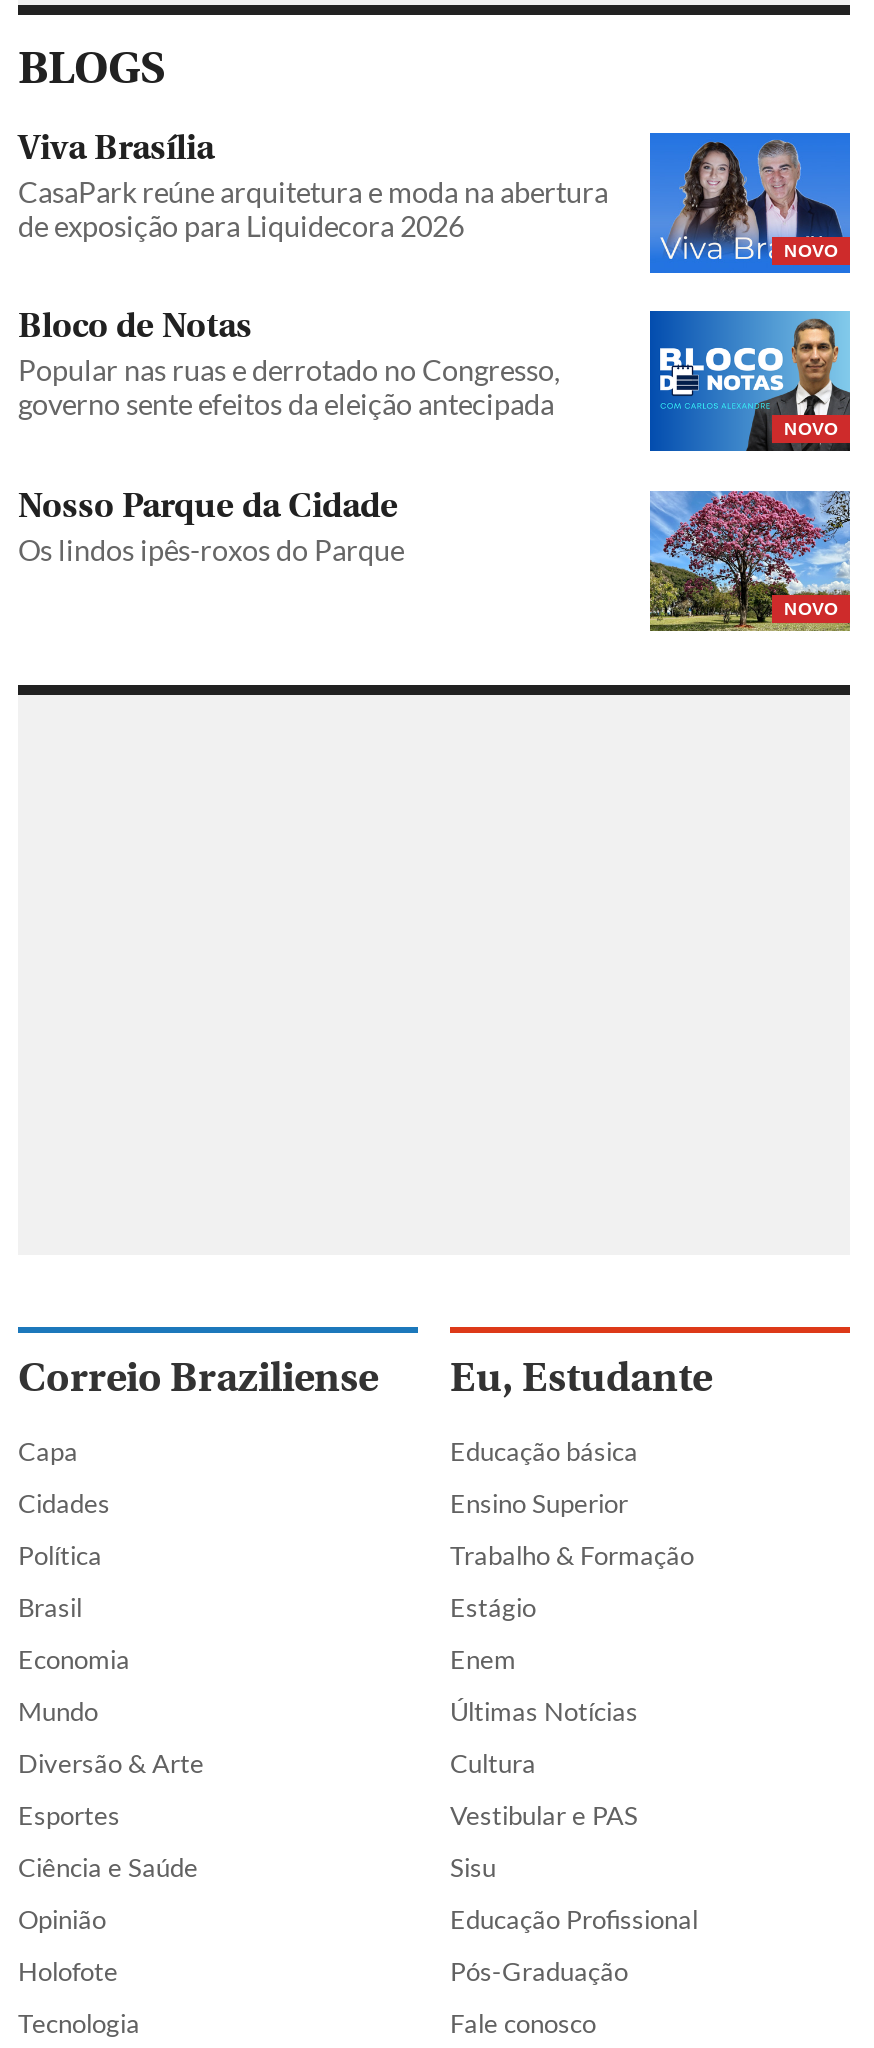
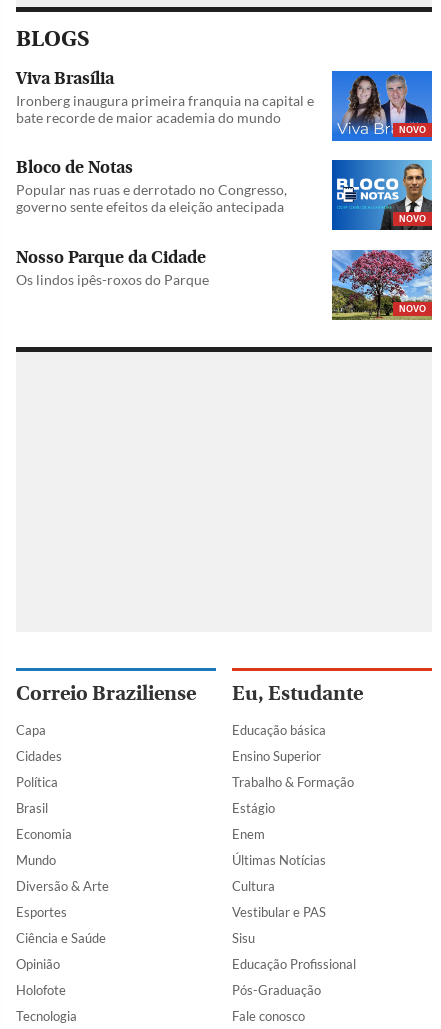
- CasaPark reúne arquitetura e moda na abertura
- de exposição para Liquidecora 2026
+ Ironberg inaugura primeira franquia na capital e
+ bate recorde de maior academia do mundo
